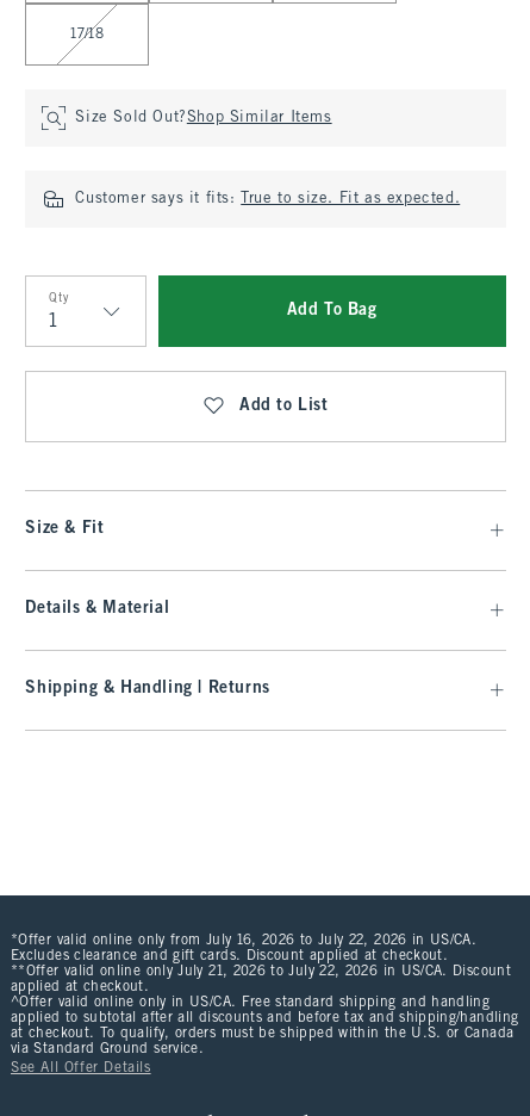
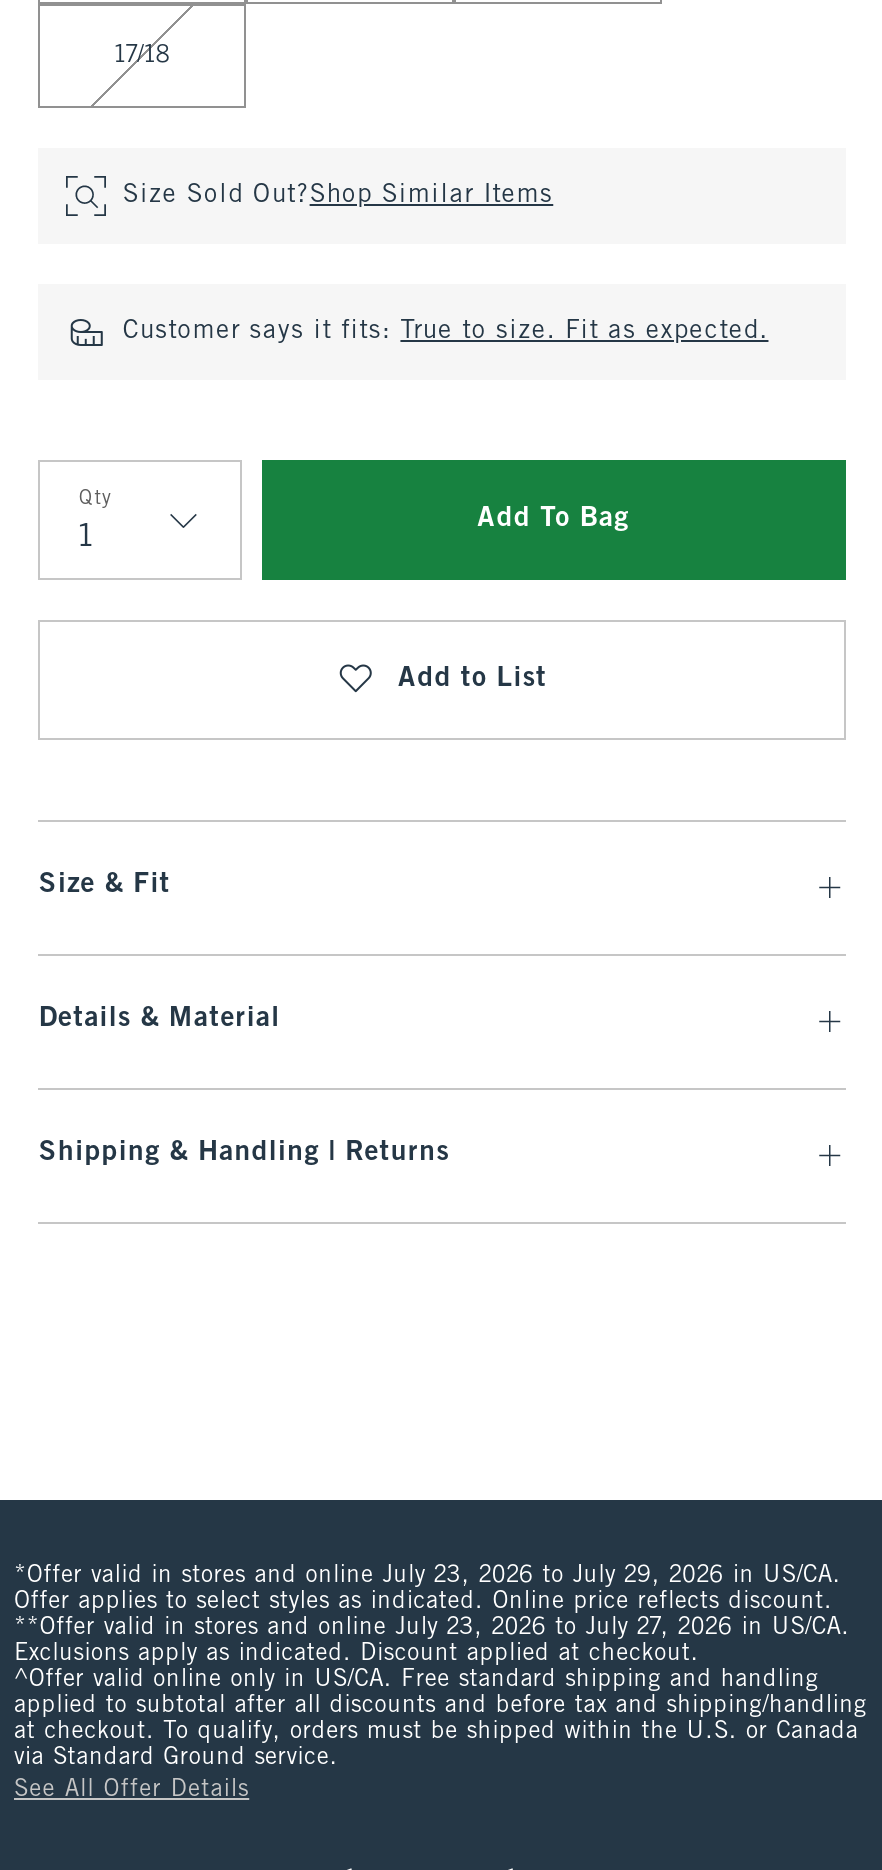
- *Offer valid online only from July 16, 2026 to July 22, 2026 in US/CA.
- Excludes clearance and gift cards. Discount applied at checkout.
- **Offer valid online only July 21, 2026 to July 22, 2026 in US/CA. Discount
- applied at checkout.
+ *Offer valid in stores and online July 23, 2026 to July 29, 2026 in US/CA.
+ Offer applies to select styles as indicated. Online price reflects discount.
+ **Offer valid in stores and online July 23, 2026 to July 27, 2026 in US/CA.
+ Exclusions apply as indicated. Discount applied at checkout.
